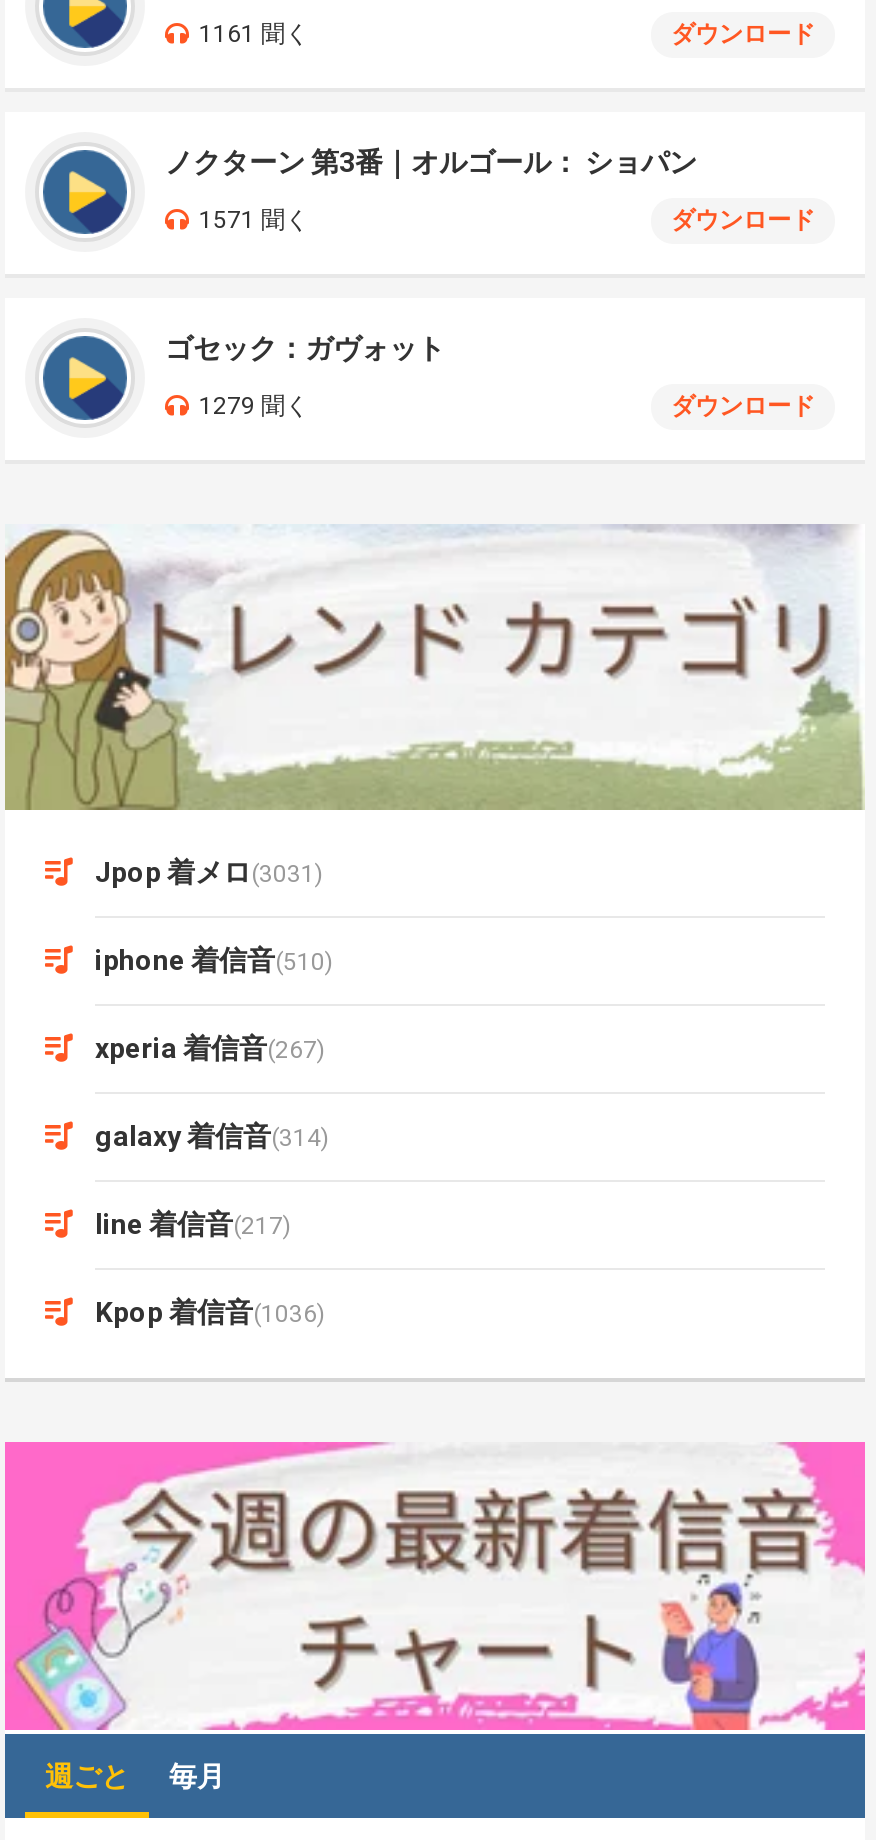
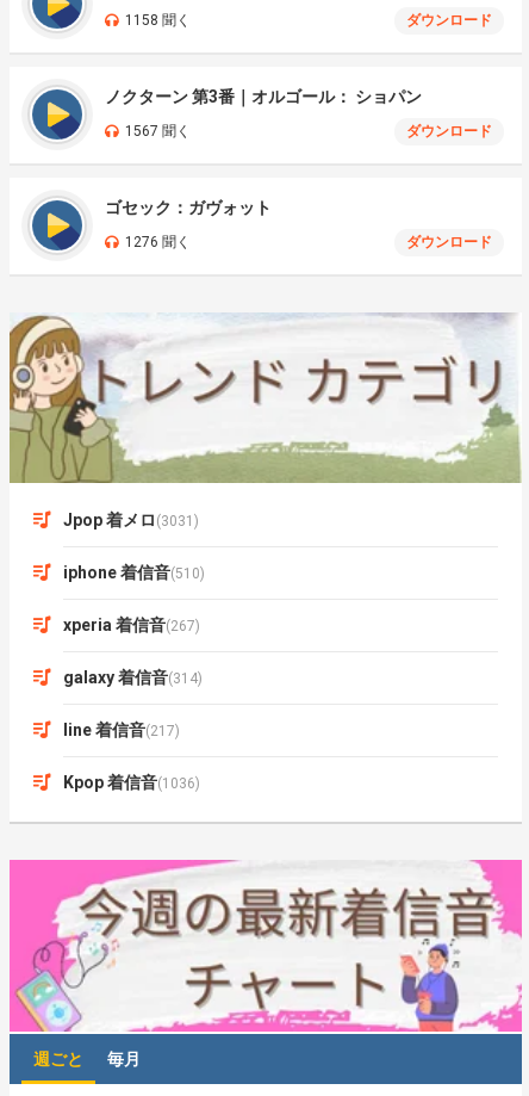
- 1161 聞く
+ 1158 聞く

- 1571 聞く
+ 1567 聞く

- 1279 聞く
+ 1276 聞く
